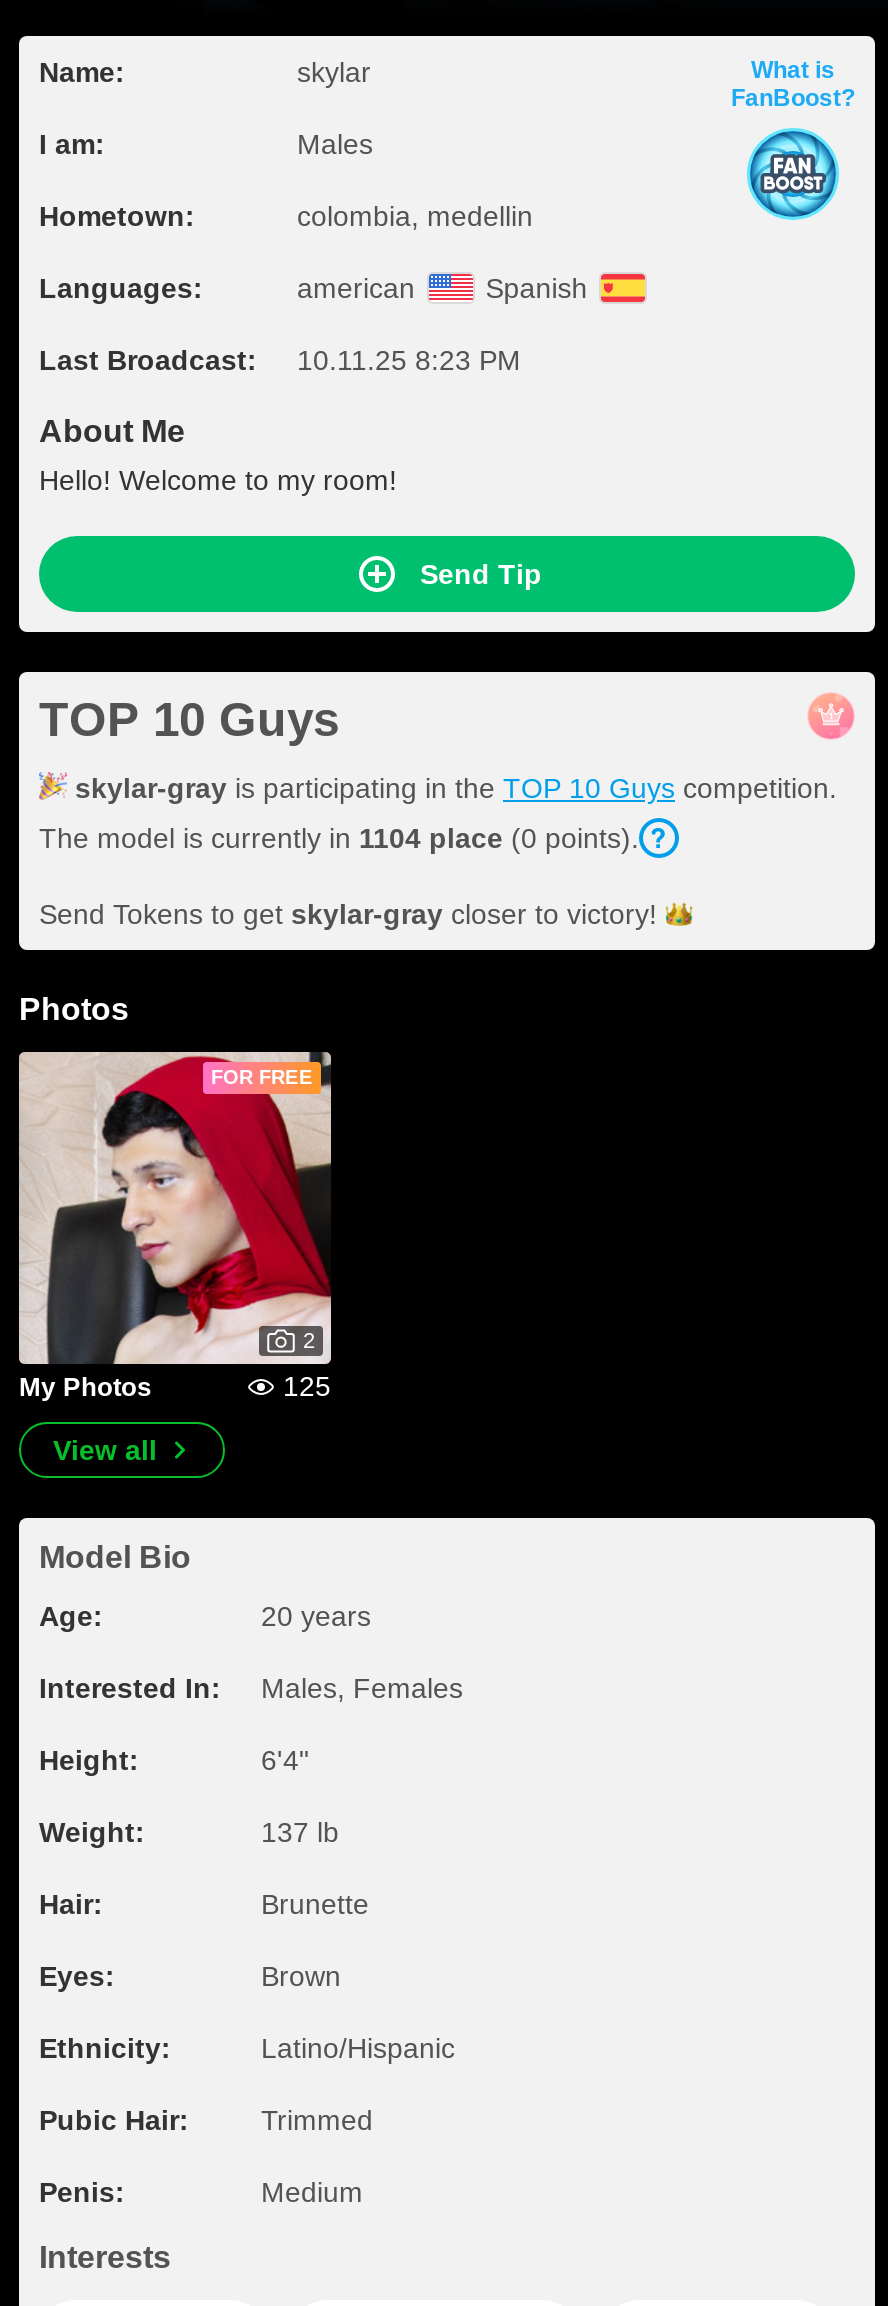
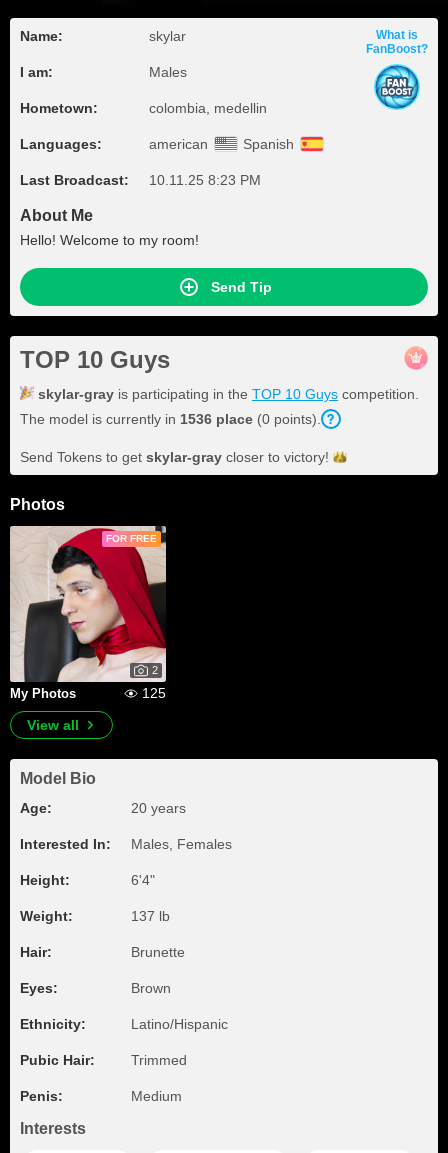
- The model is currently in 1104 place (0 points).
+ The model is currently in 1536 place (0 points).
